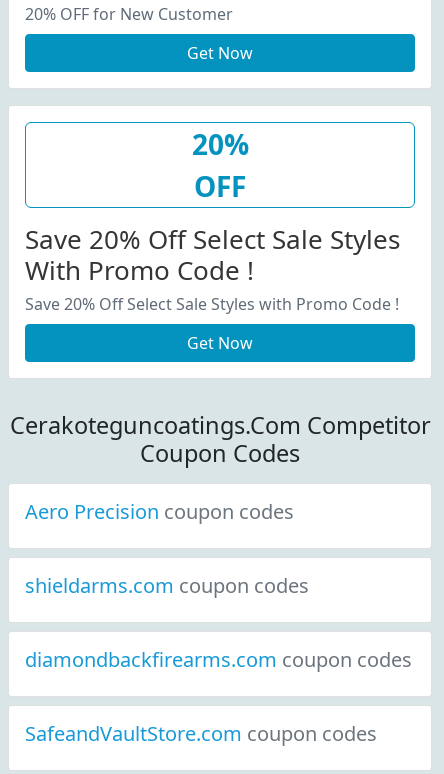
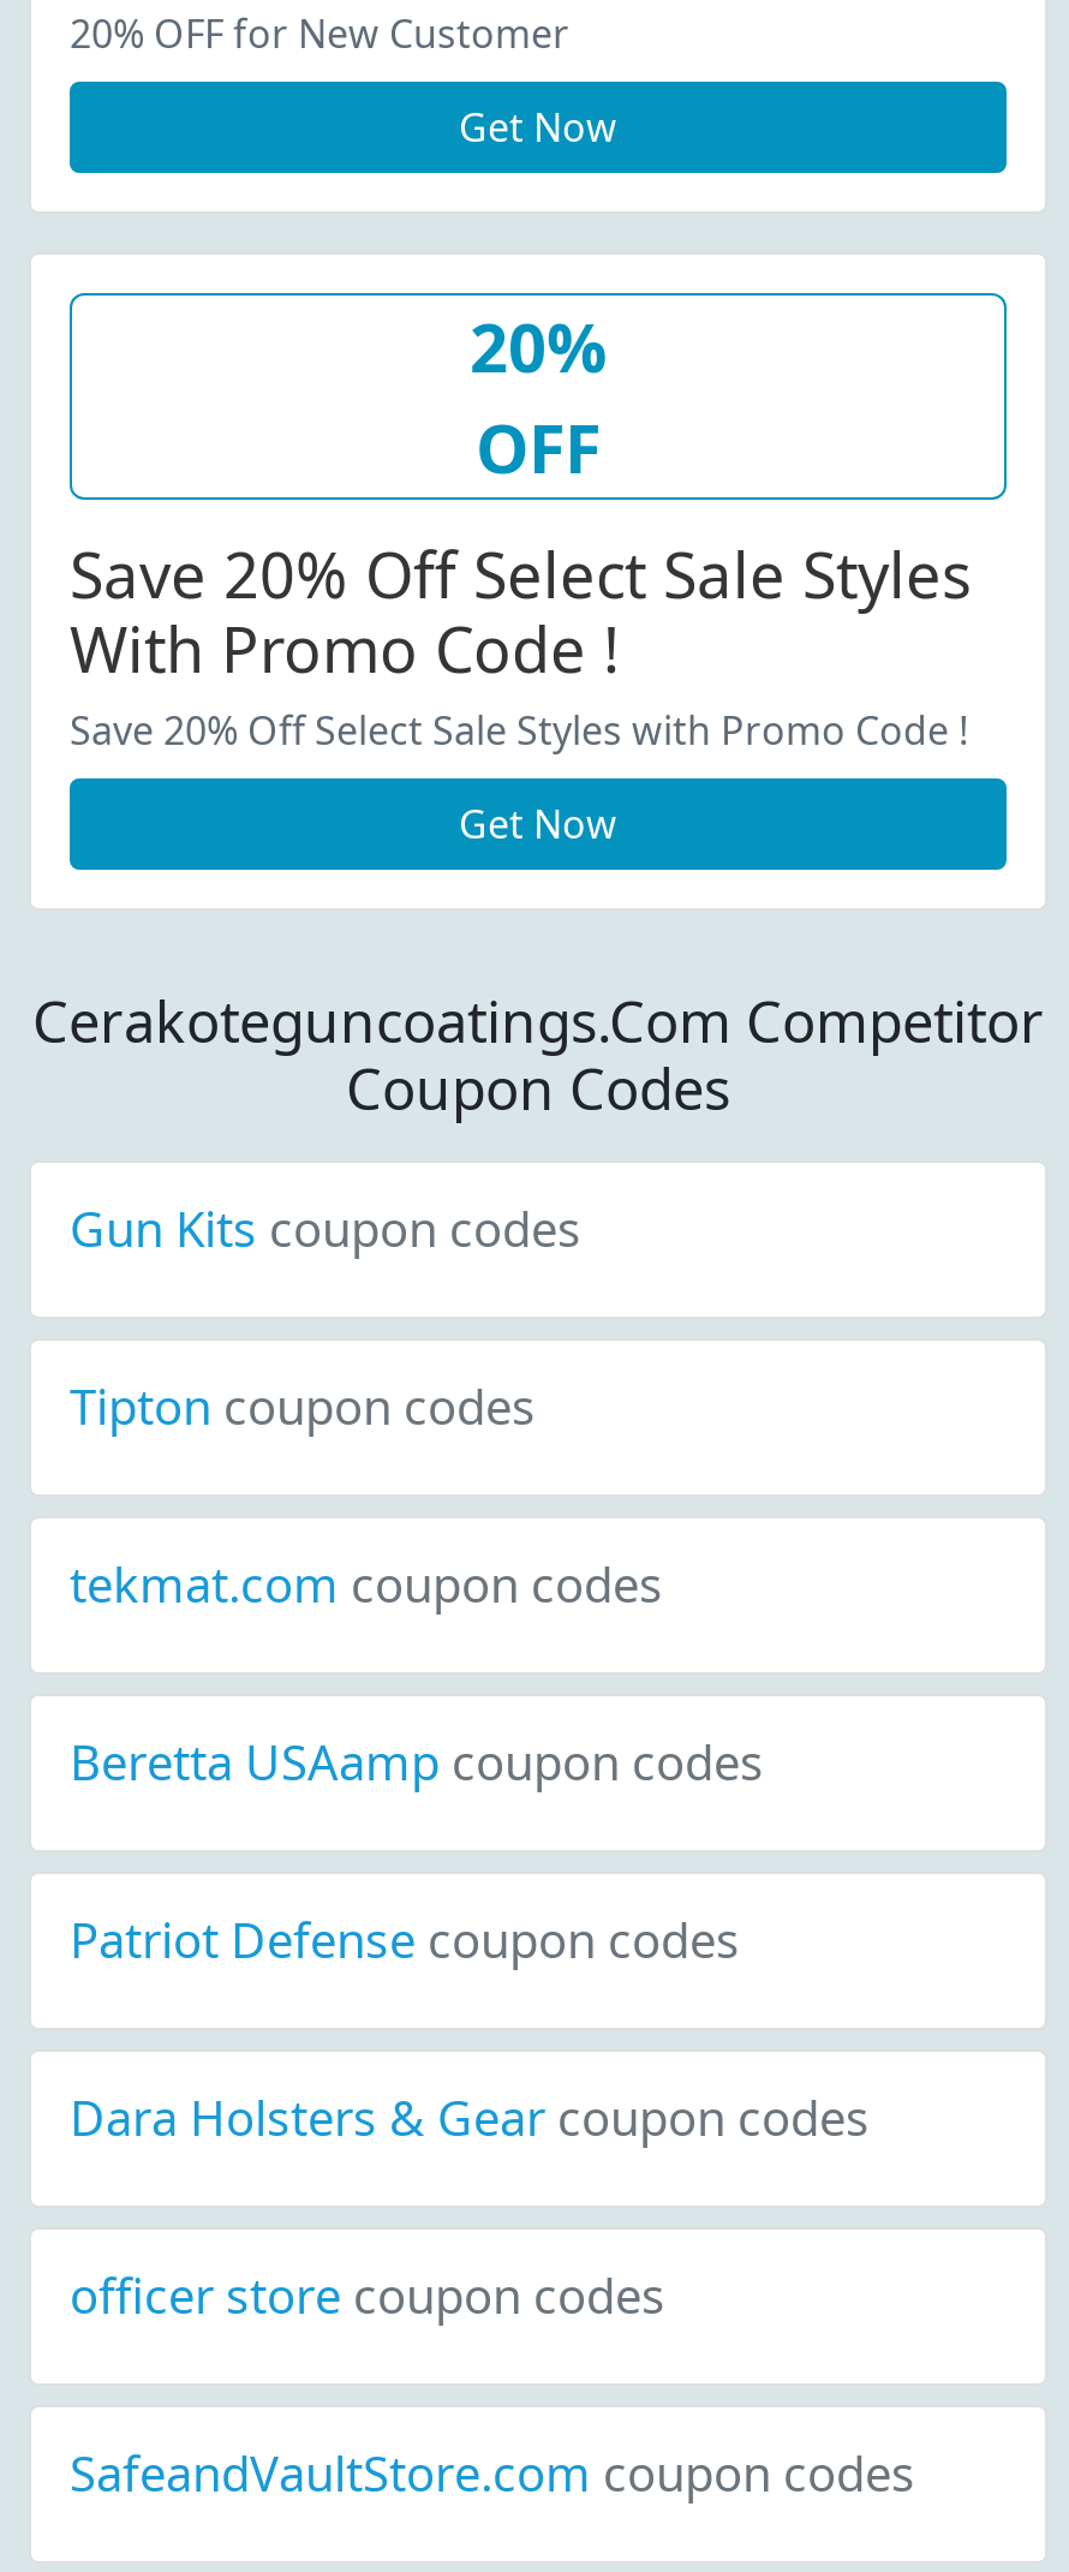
- Aero Precision coupon codes
- shieldarms.com coupon codes
- diamondbackfirearms.com coupon codes
+ Gun Kits coupon codes
+ Tipton coupon codes
+ tekmat.com coupon codes
+ Beretta USAamp coupon codes
+ Patriot Defense coupon codes
+ Dara Holsters & Gear coupon codes
+ officer store coupon codes
